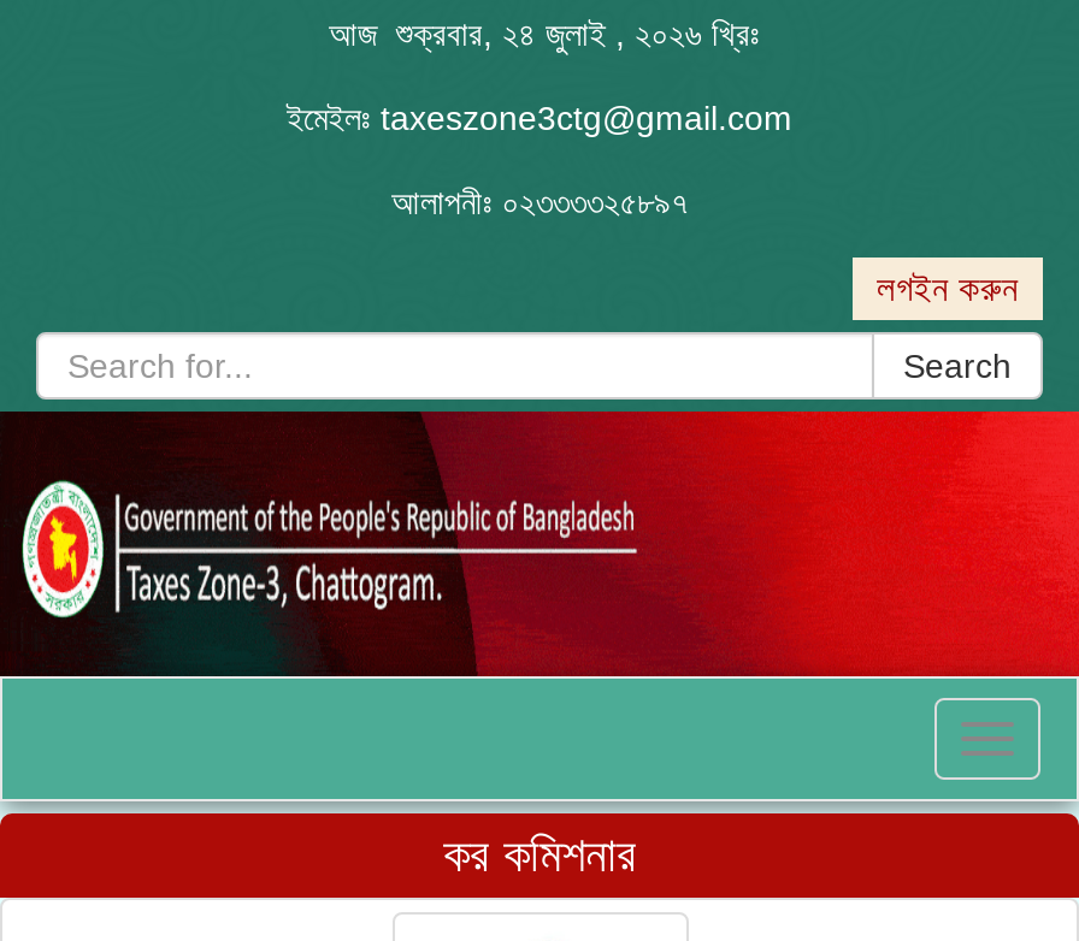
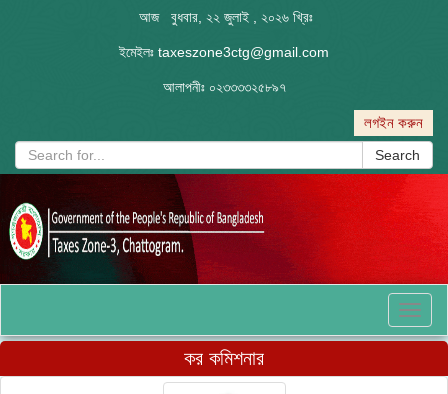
- আজ শুক্রবার, ২৪ জুলাই , ২০২৬ খ্রিঃ
+ আজ বুধবার, ২২ জুলাই , ২০২৬ খ্রিঃ
